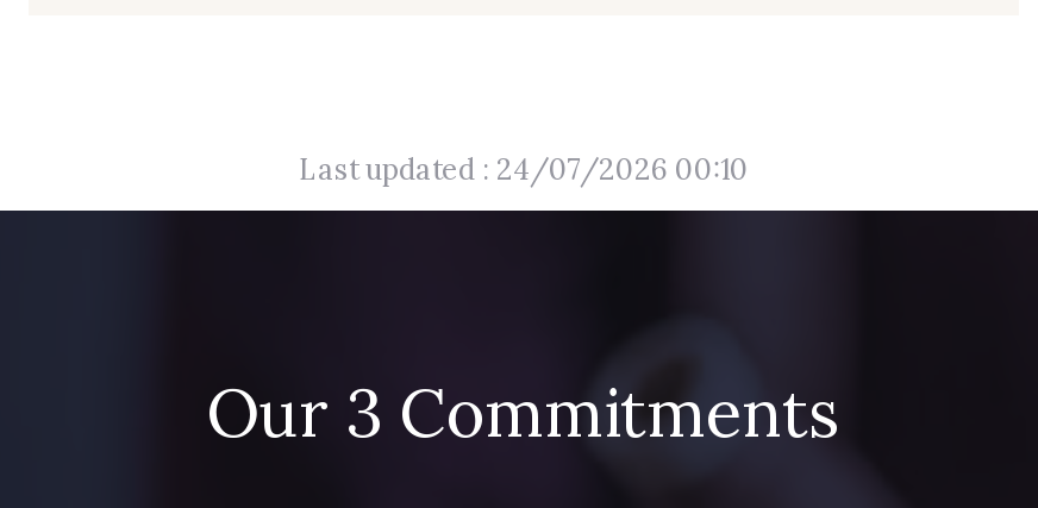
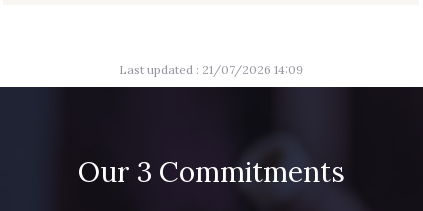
- Last updated : 24/07/2026 00:10
+ Last updated : 21/07/2026 14:09
